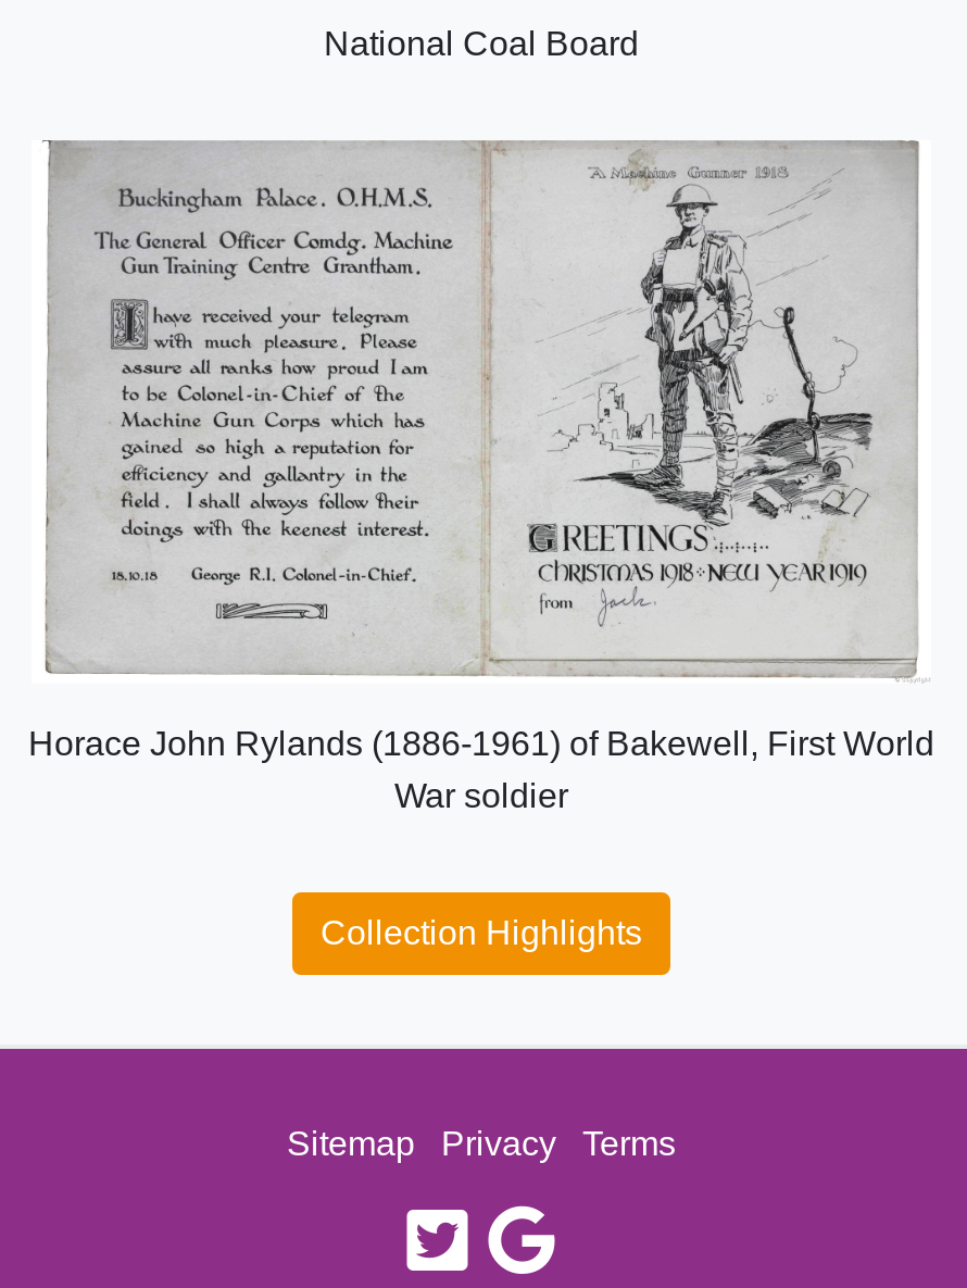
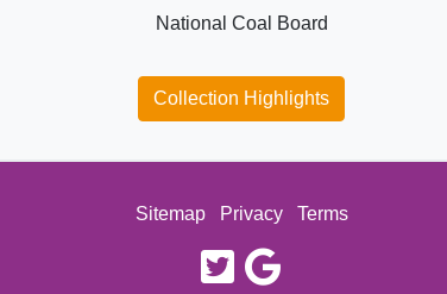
- [image]
- Horace John Rylands (1886-1961) of Bakewell, First World
- War soldier
